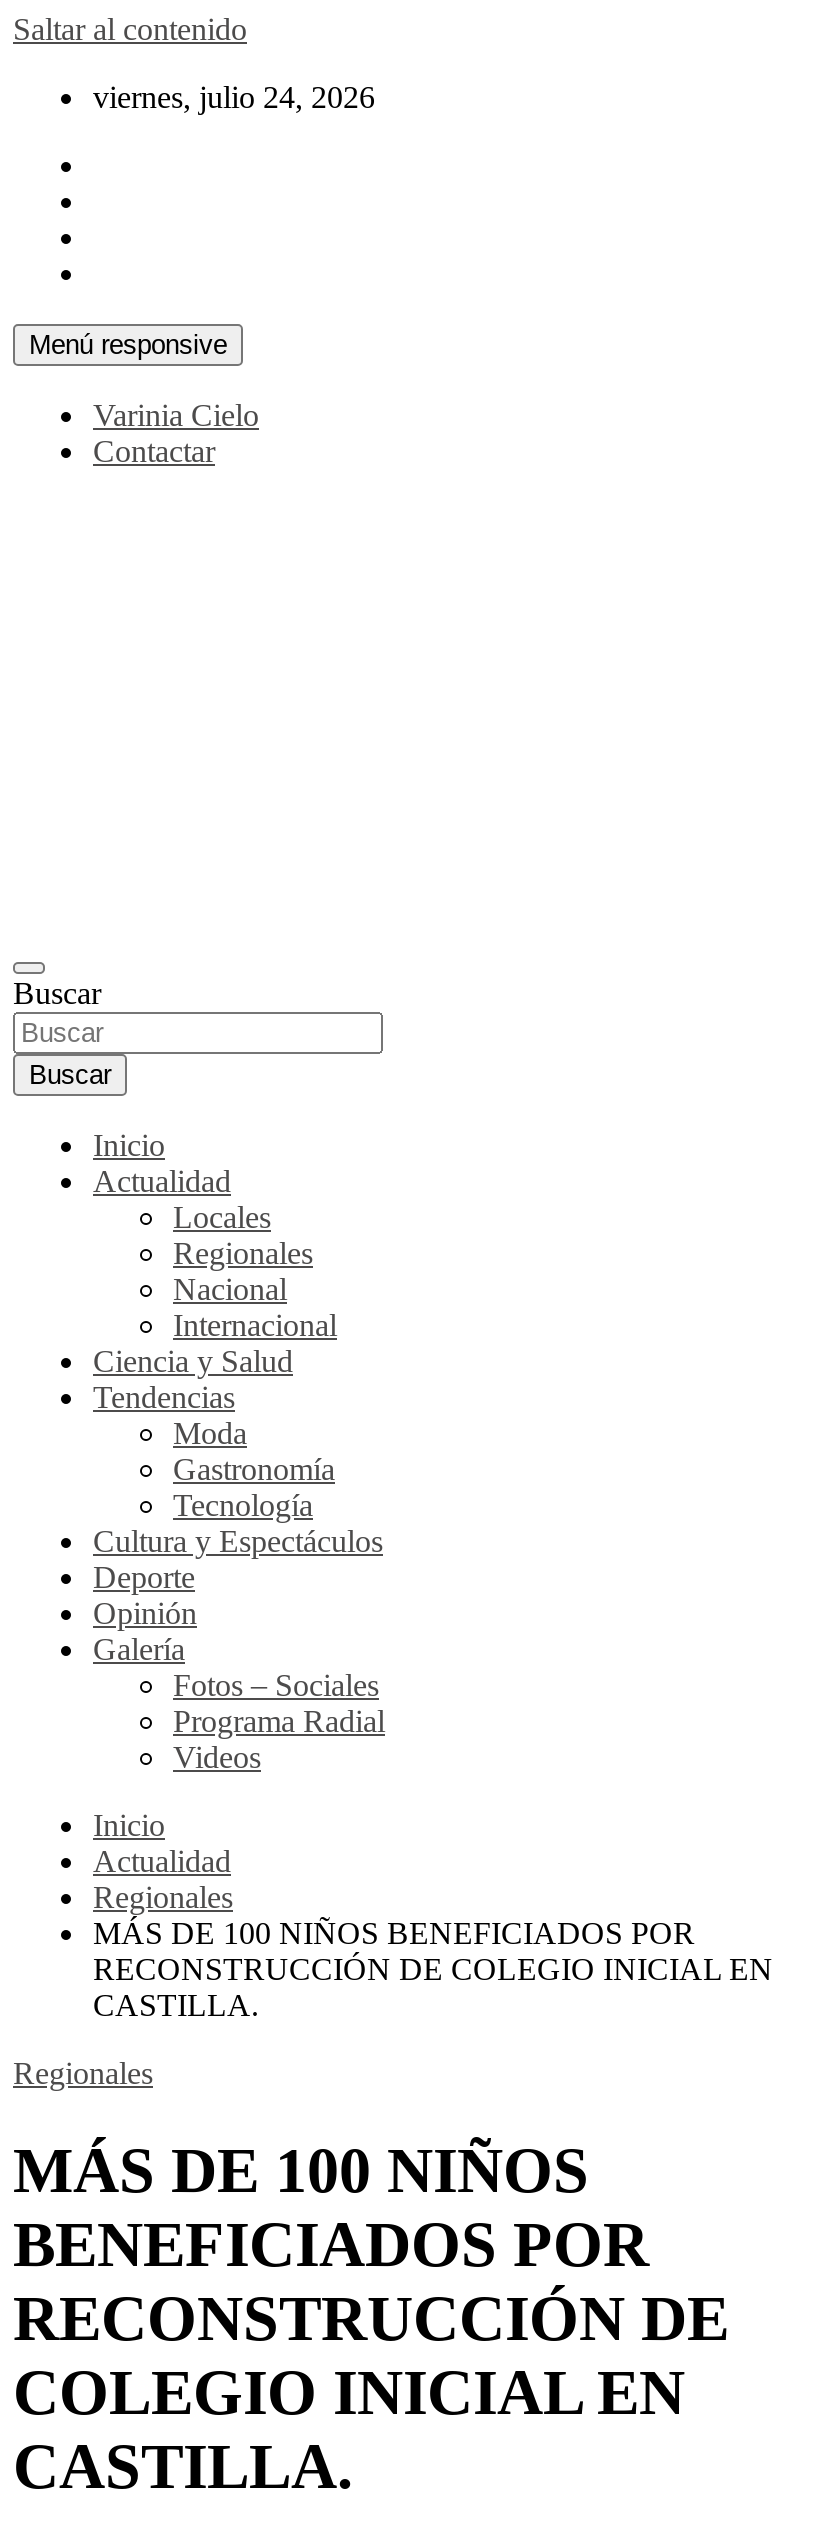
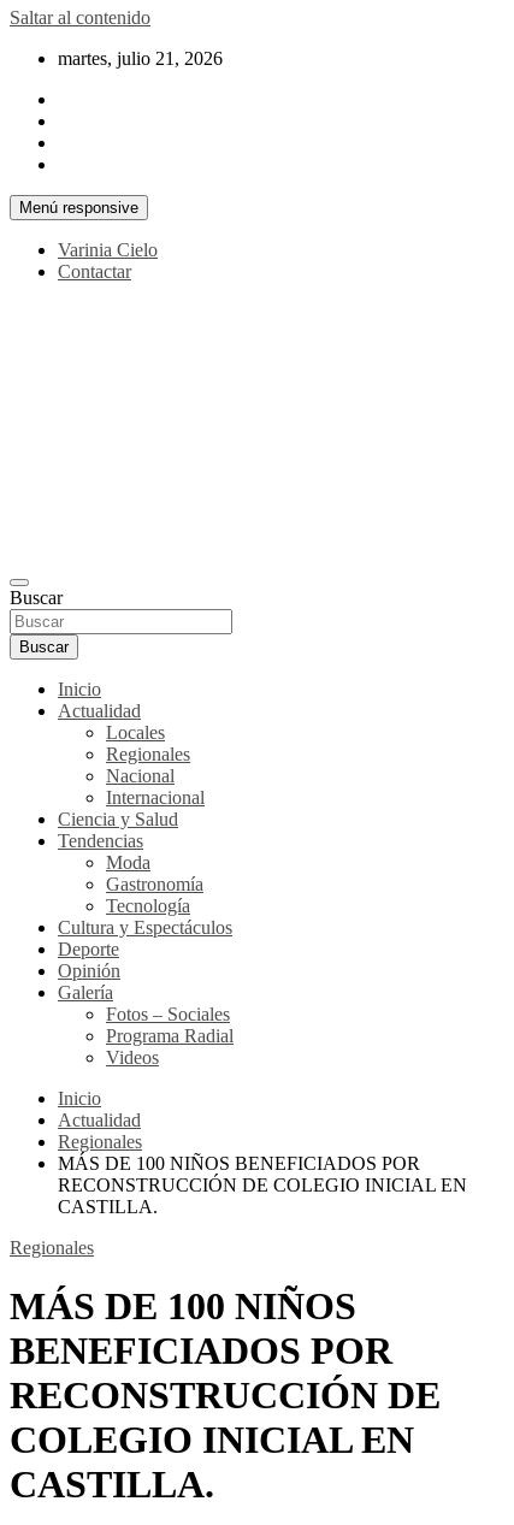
- viernes, julio 24, 2026
+ martes, julio 21, 2026
